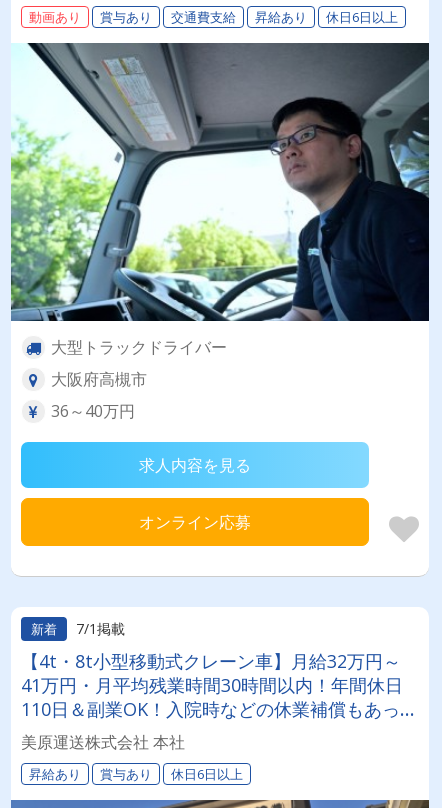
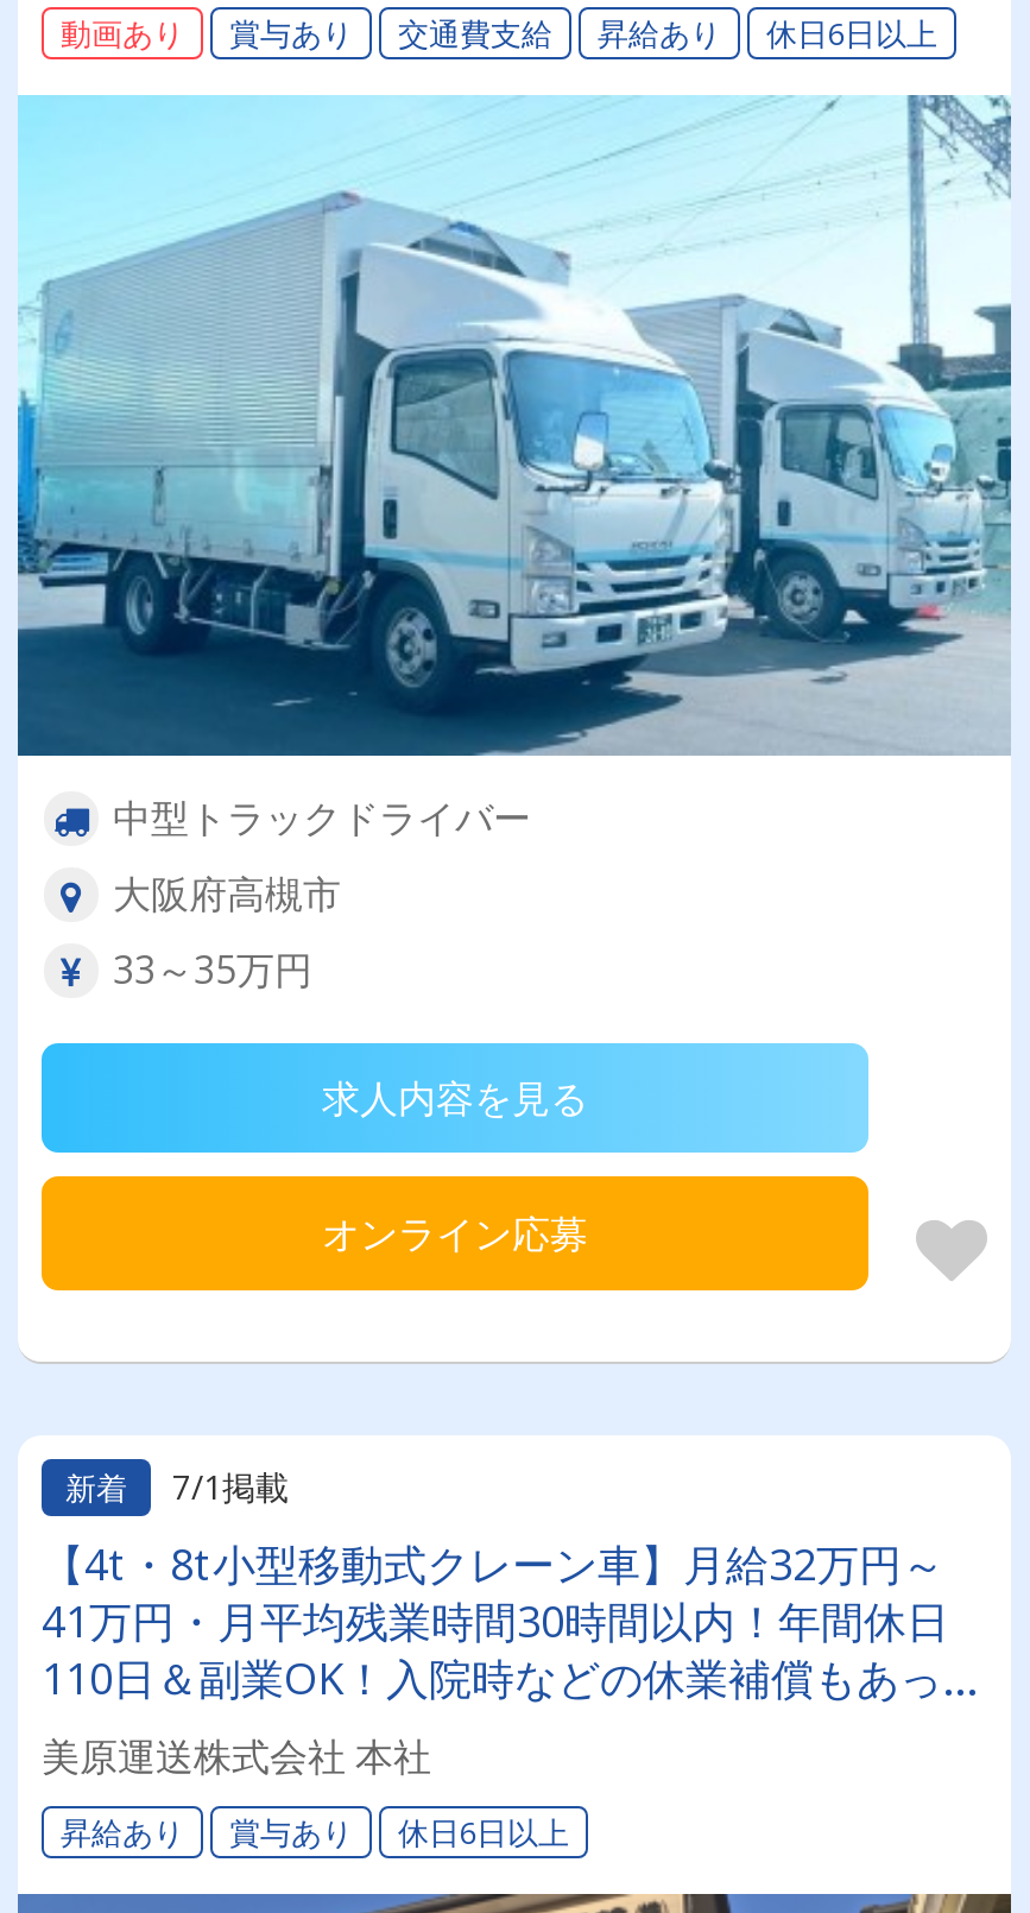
- [image]
- 大型トラックドライバー
+ [image]
+ 中型トラックドライバー

- 36～40万円
+ 33～35万円
